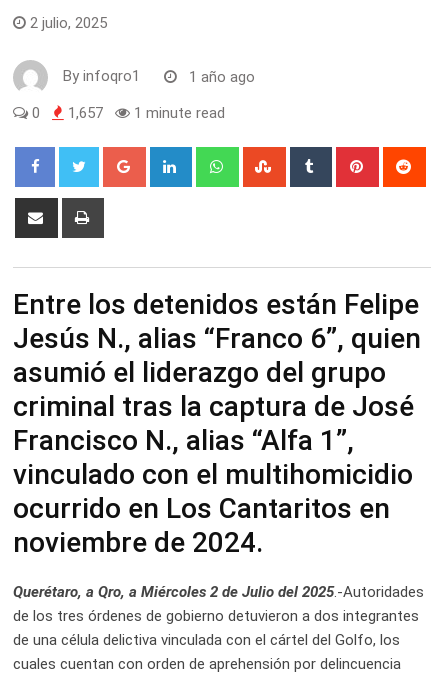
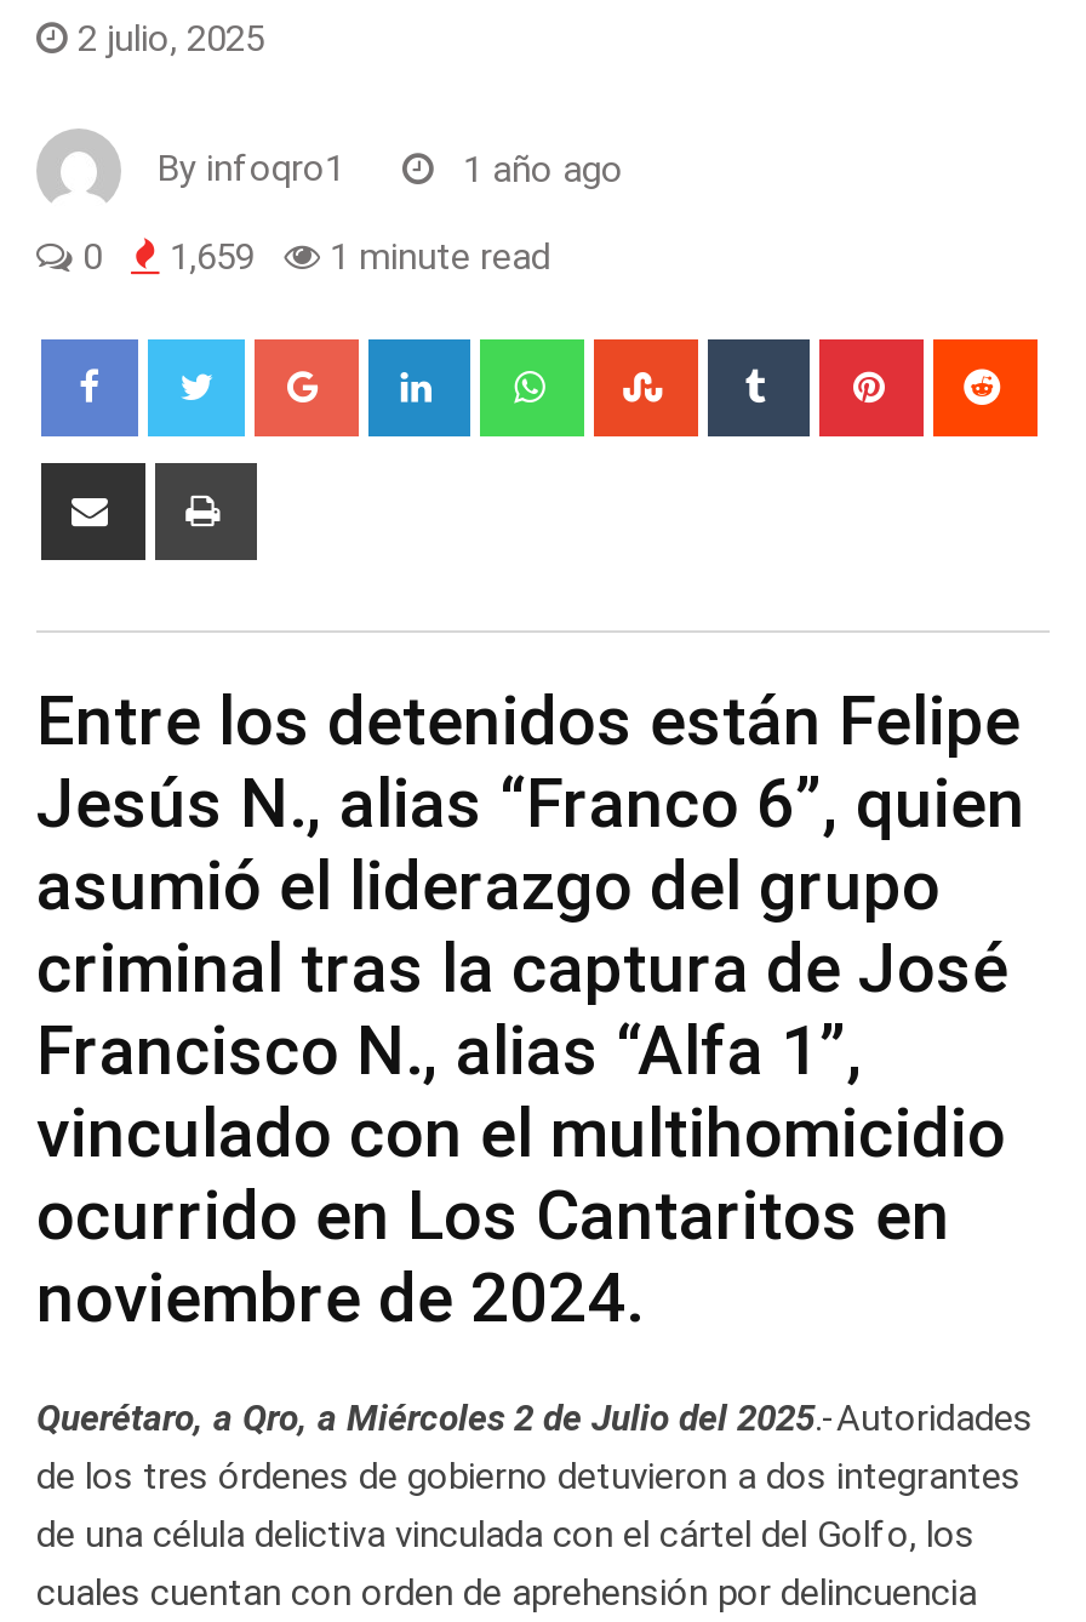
- 0 1,657 1 minute read
+ 0 1,659 1 minute read
